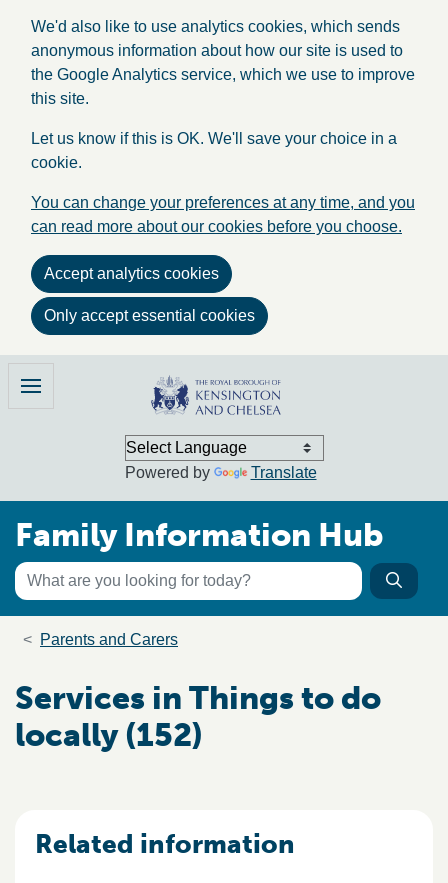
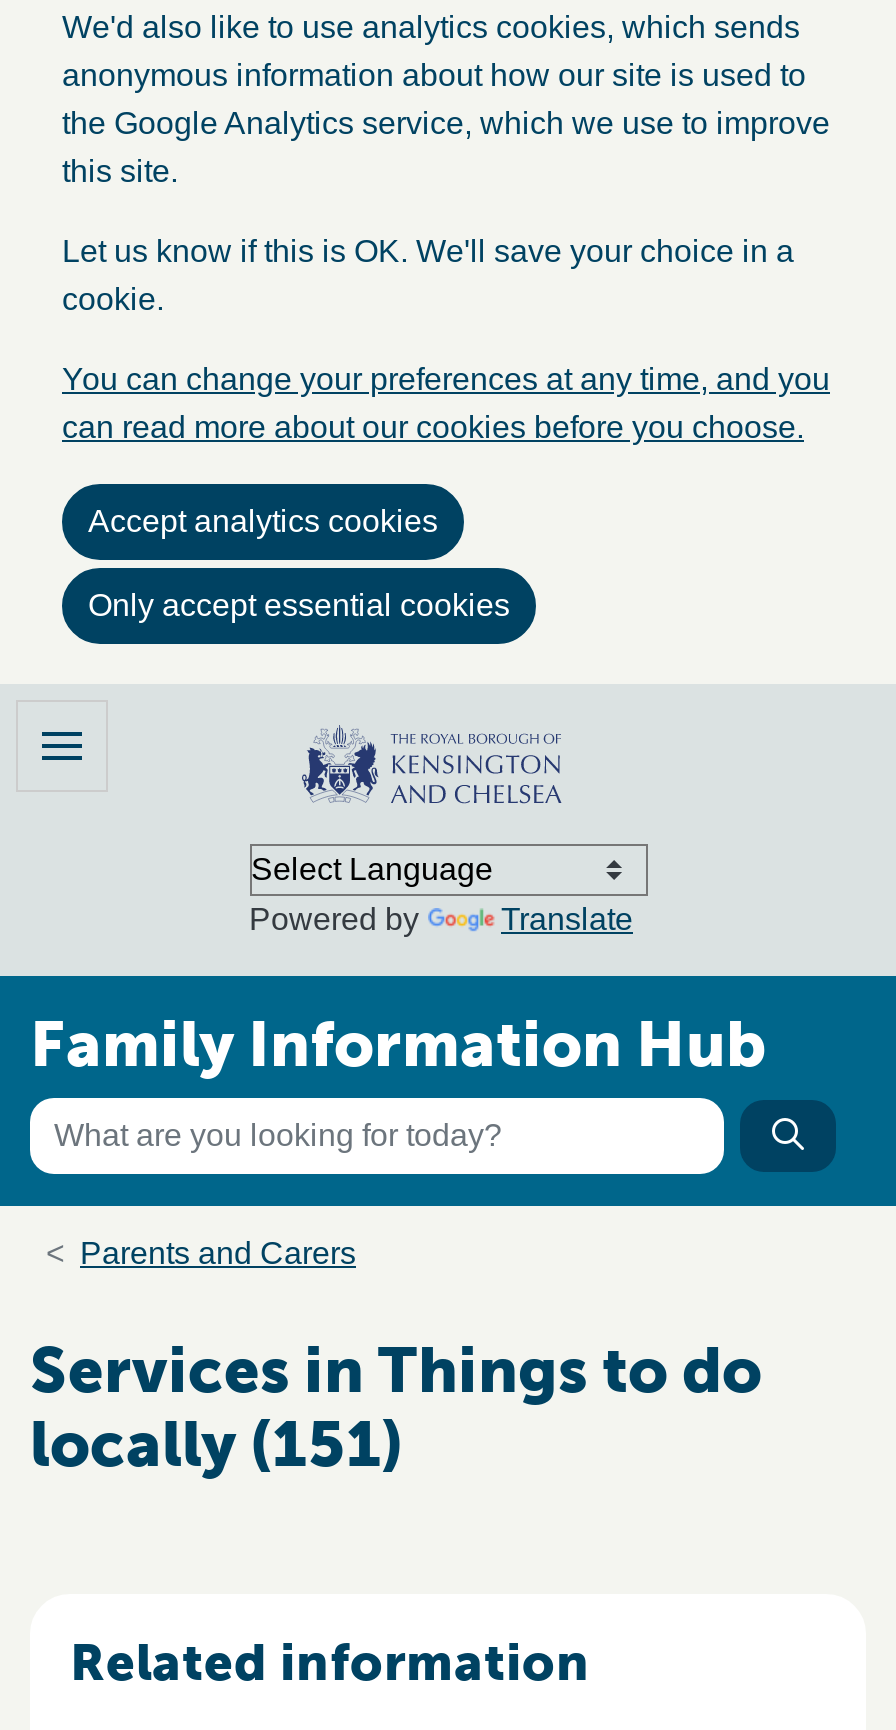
- locally (152)
+ locally (151)
